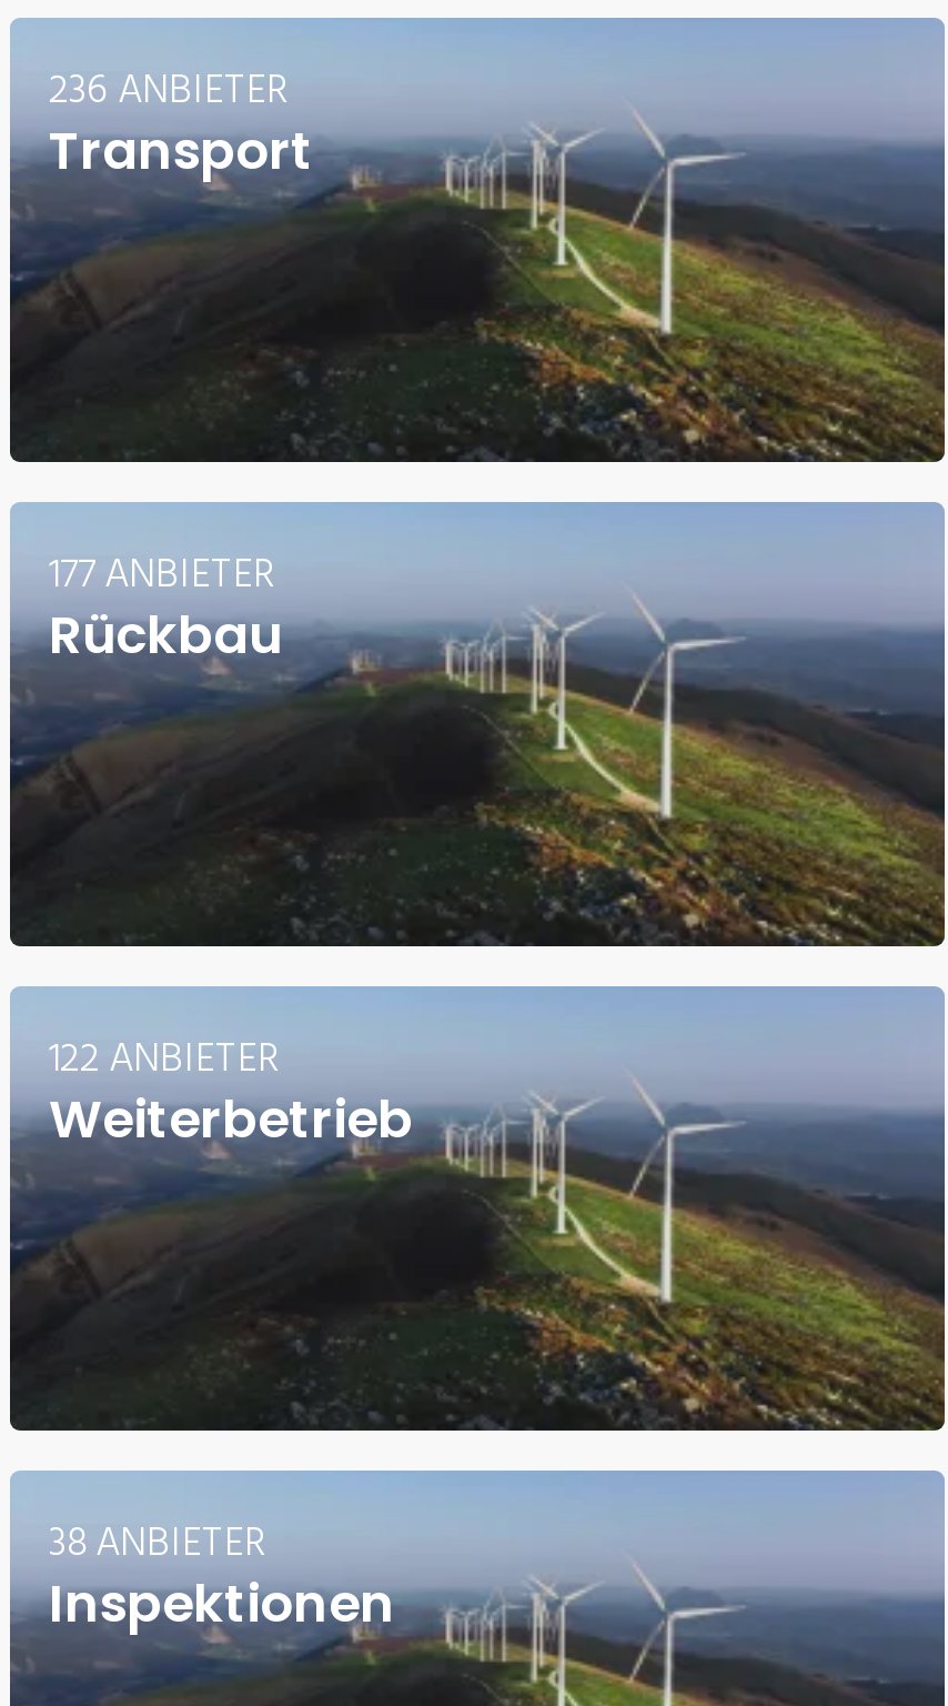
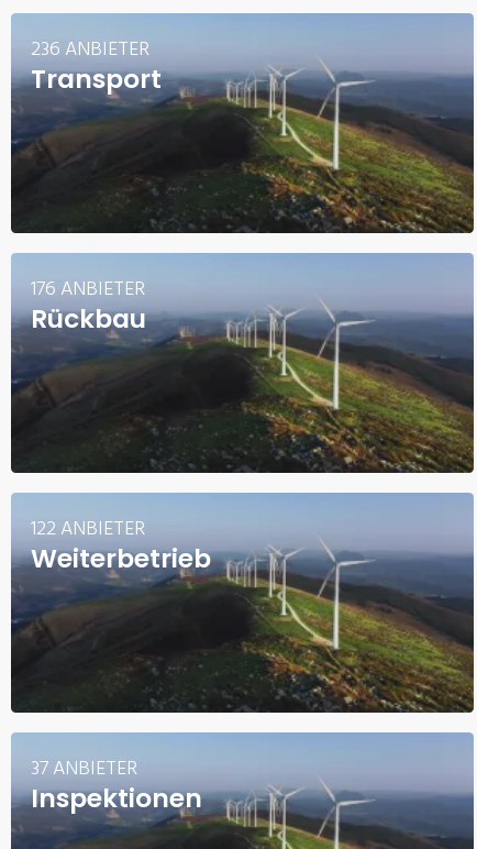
- 177 ANBIETER
+ 176 ANBIETER

- 38 ANBIETER
+ 37 ANBIETER
